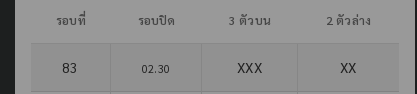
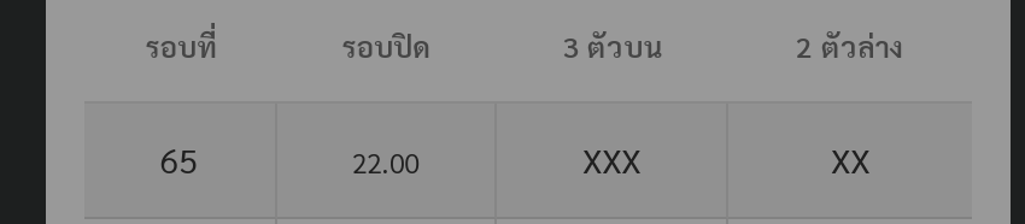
- 83
+ 65

- 02.30
+ 22.00
